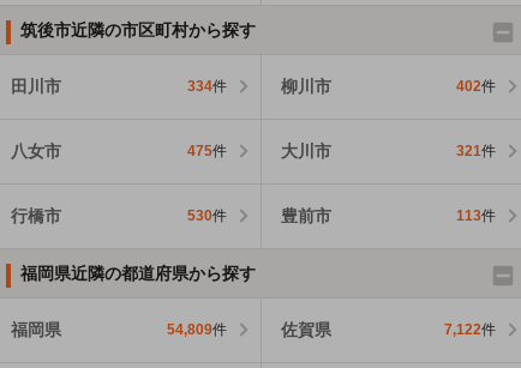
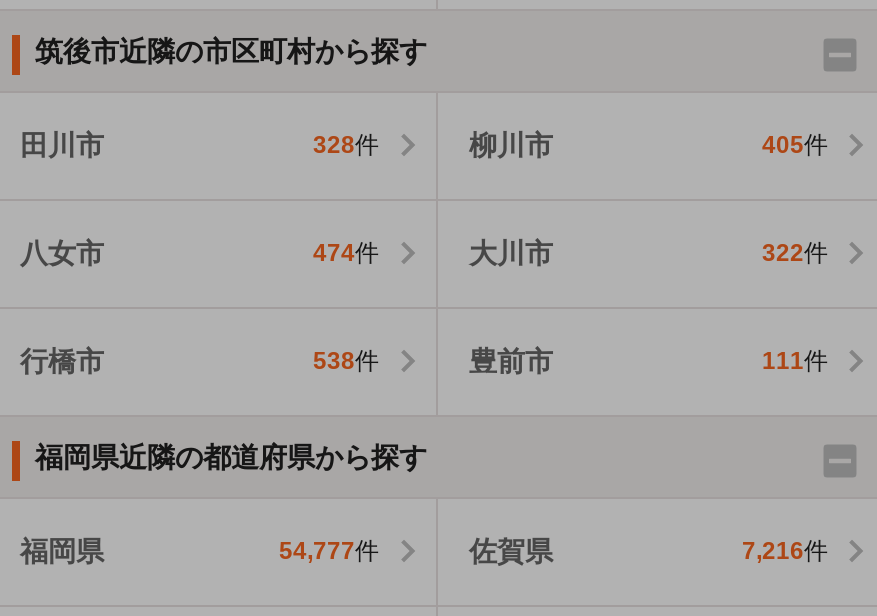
- 334件
+ 328件

- 402件
+ 405件

- 475件
+ 474件

- 321件
+ 322件

- 530件
+ 538件

- 113件
+ 111件

- 54,809件
+ 54,777件

- 7,122件
+ 7,216件
